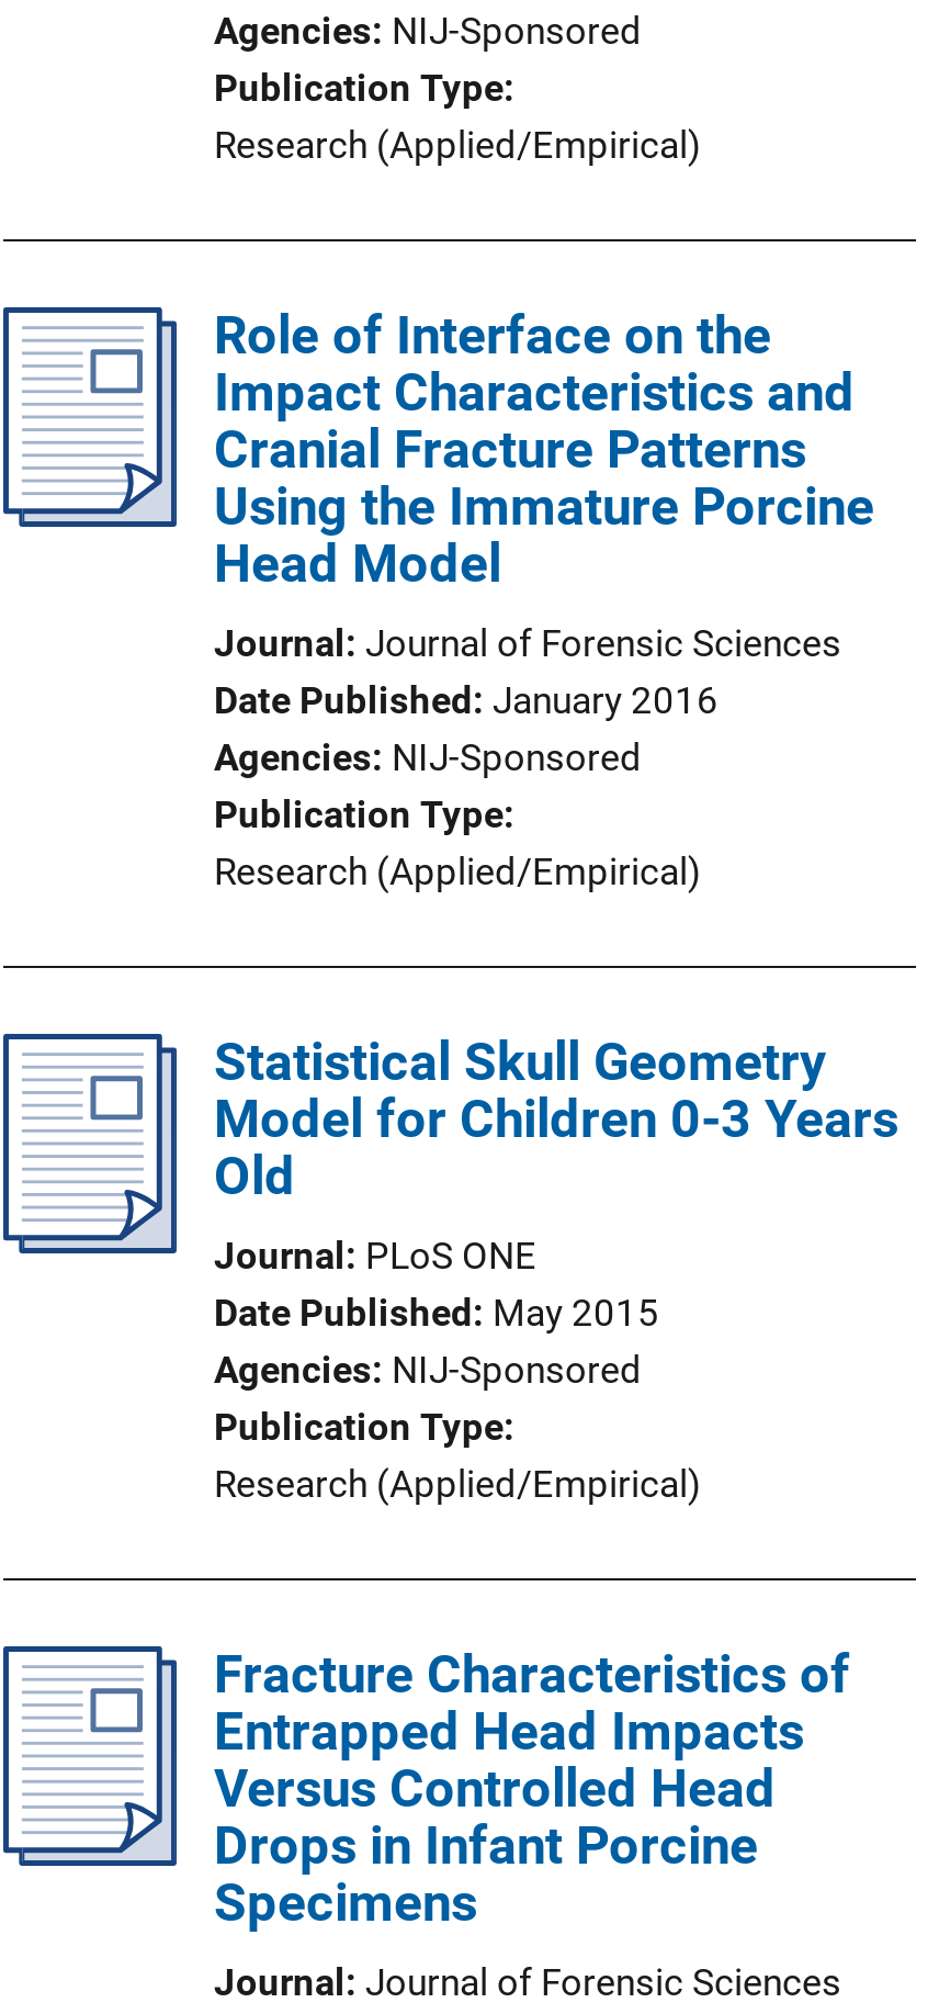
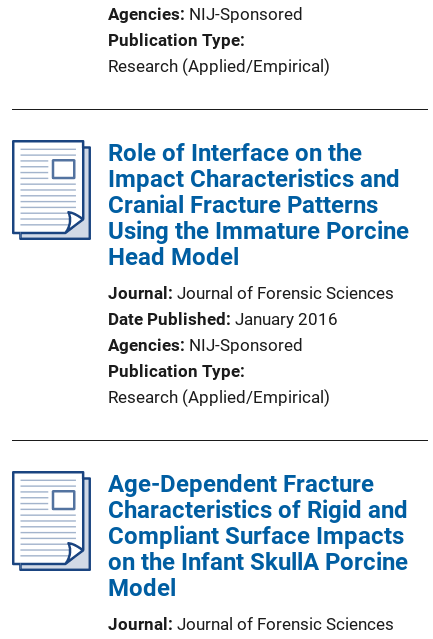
- Statistical Skull Geometry
- Model for Children 0-3 Years
- Old
- Journal PLoS ONE
- Date Published May 2015
- Agencies NIJ-Sponsored
- Publication Type
- Research (Applied/Empirical)
- Fracture Characteristics of
- Entrapped Head Impacts
- Versus Controlled Head
- Drops in Infant Porcine
- Specimens
+ Age-Dependent Fracture
+ Characteristics of Rigid and
+ Compliant Surface Impacts
+ on the Infant SkullA Porcine
+ Model
